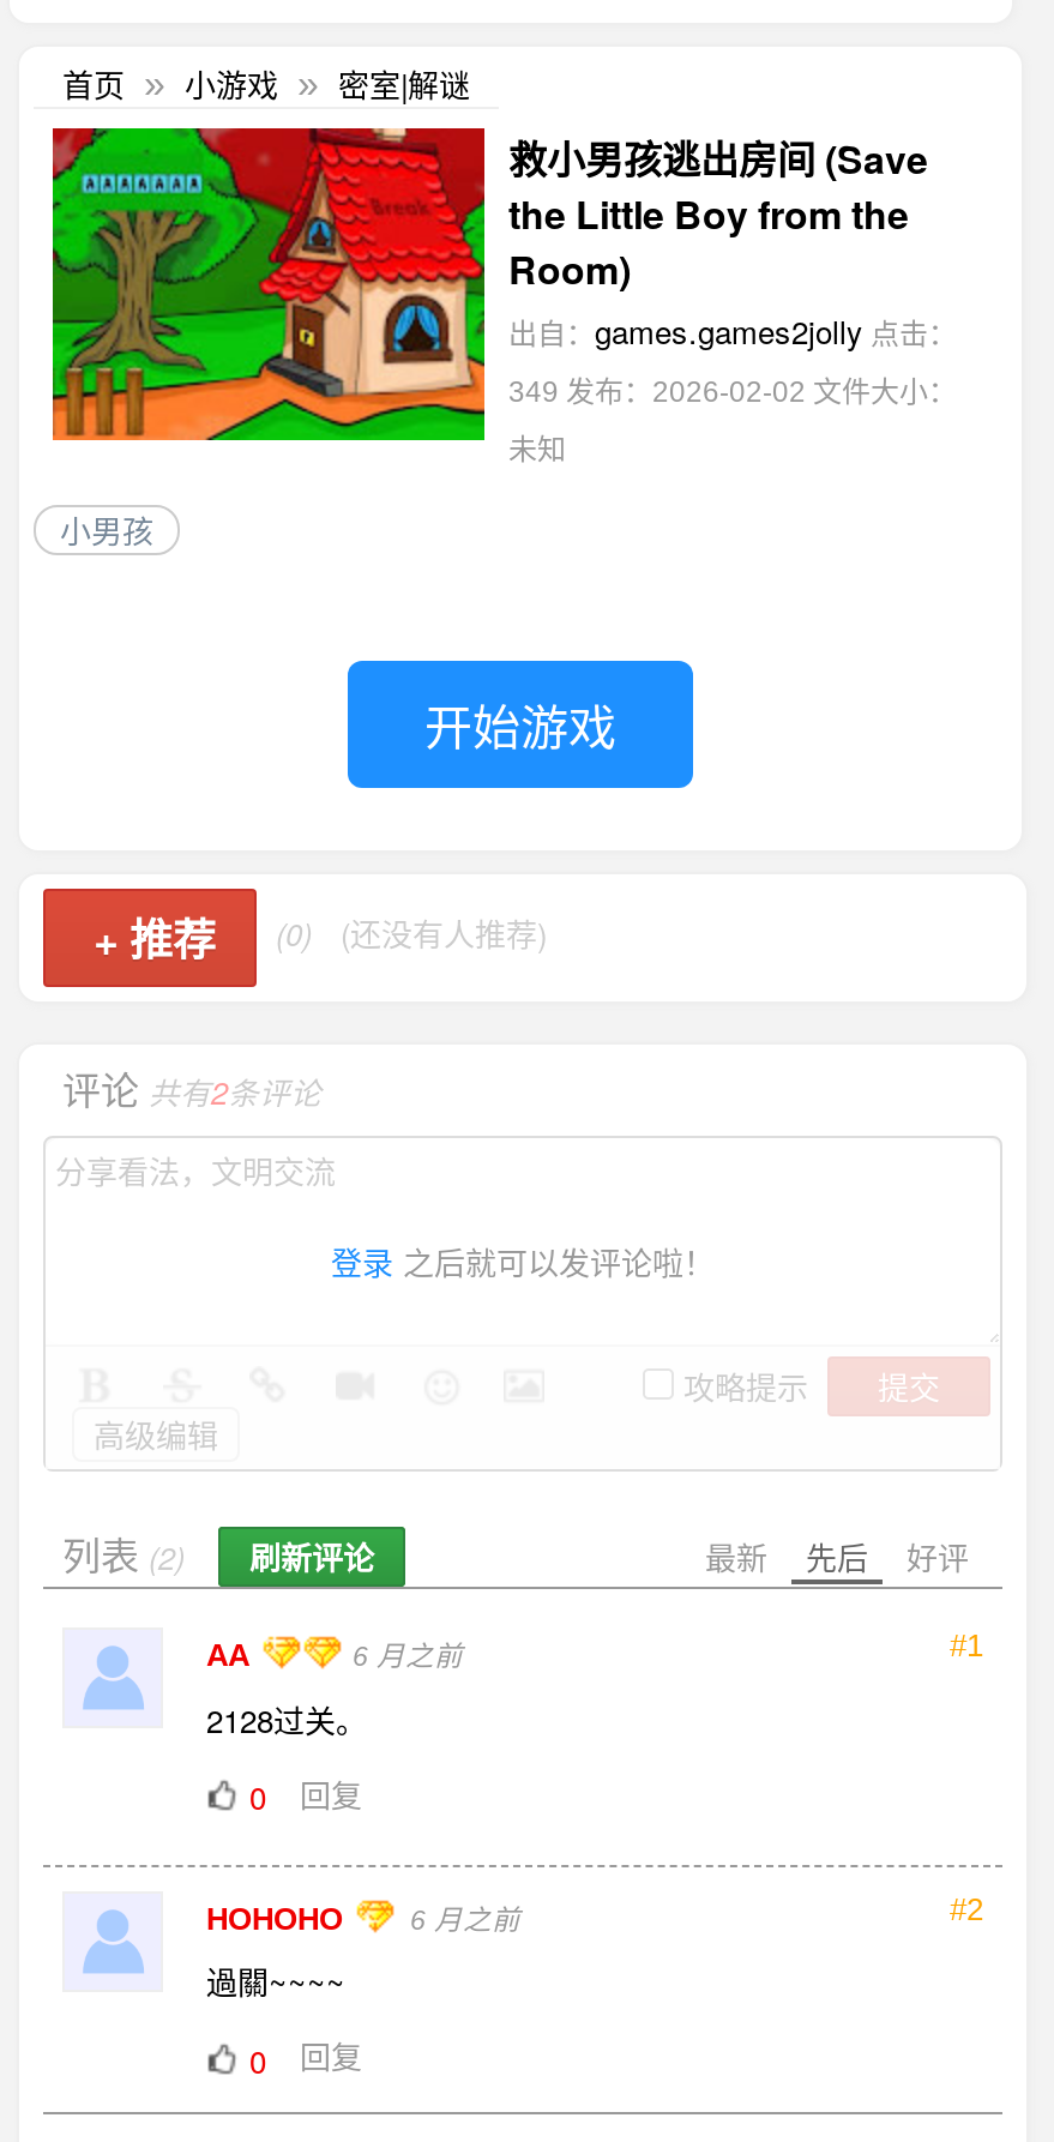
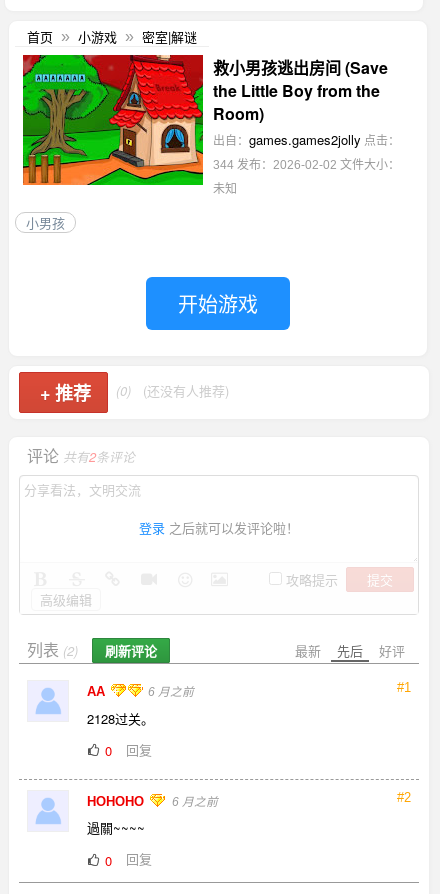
- 349发布：2026-02-02 文件大小：
+ 344发布：2026-02-02 文件大小：
